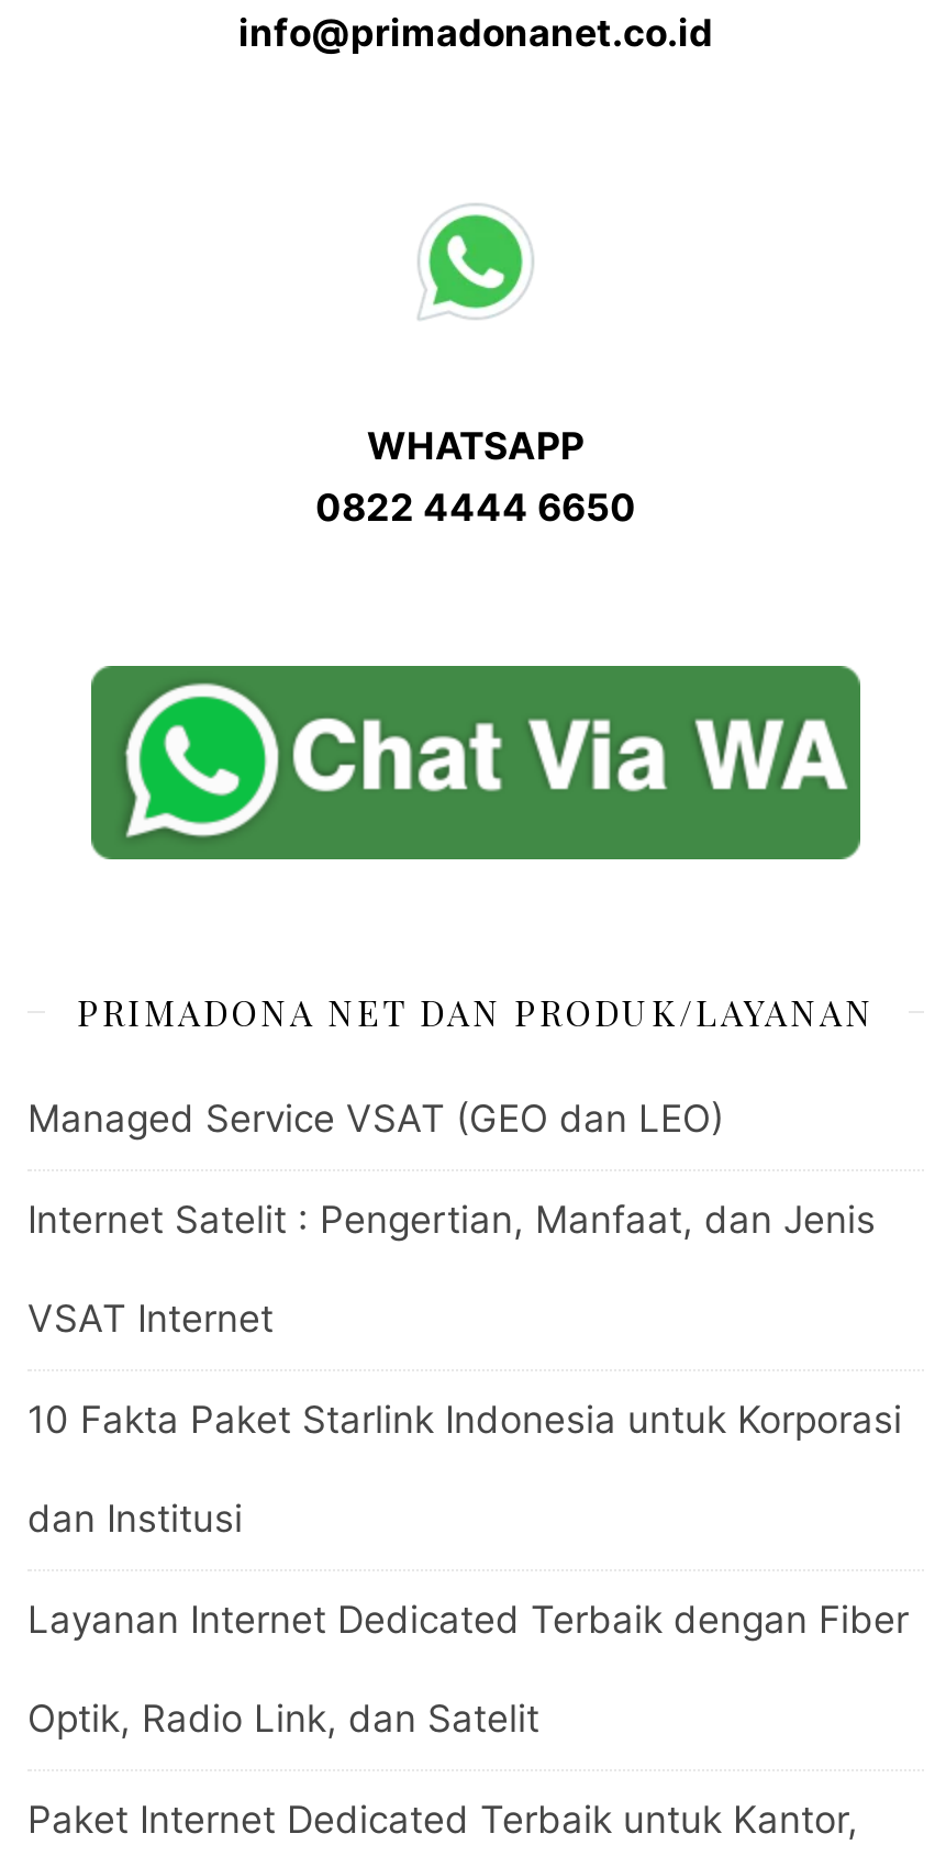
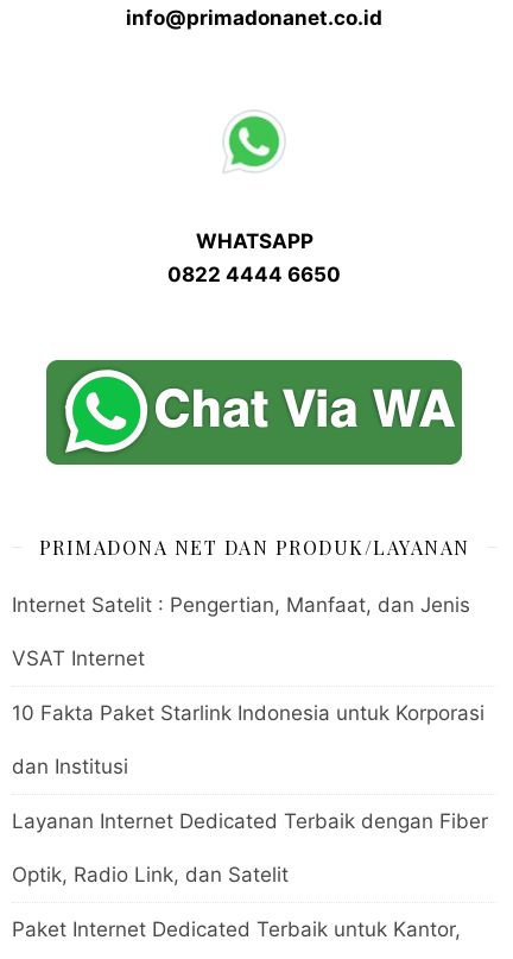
- Managed Service VSAT (GEO dan LEO)
